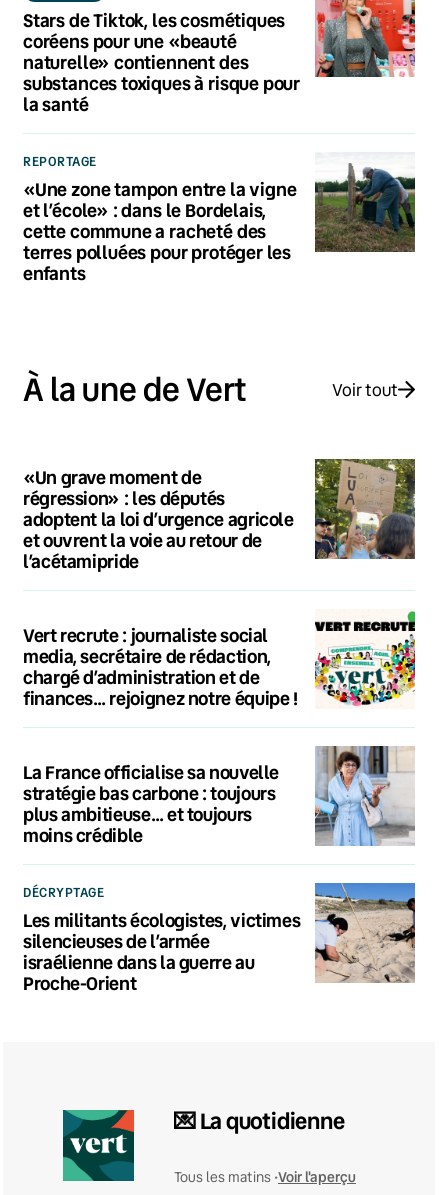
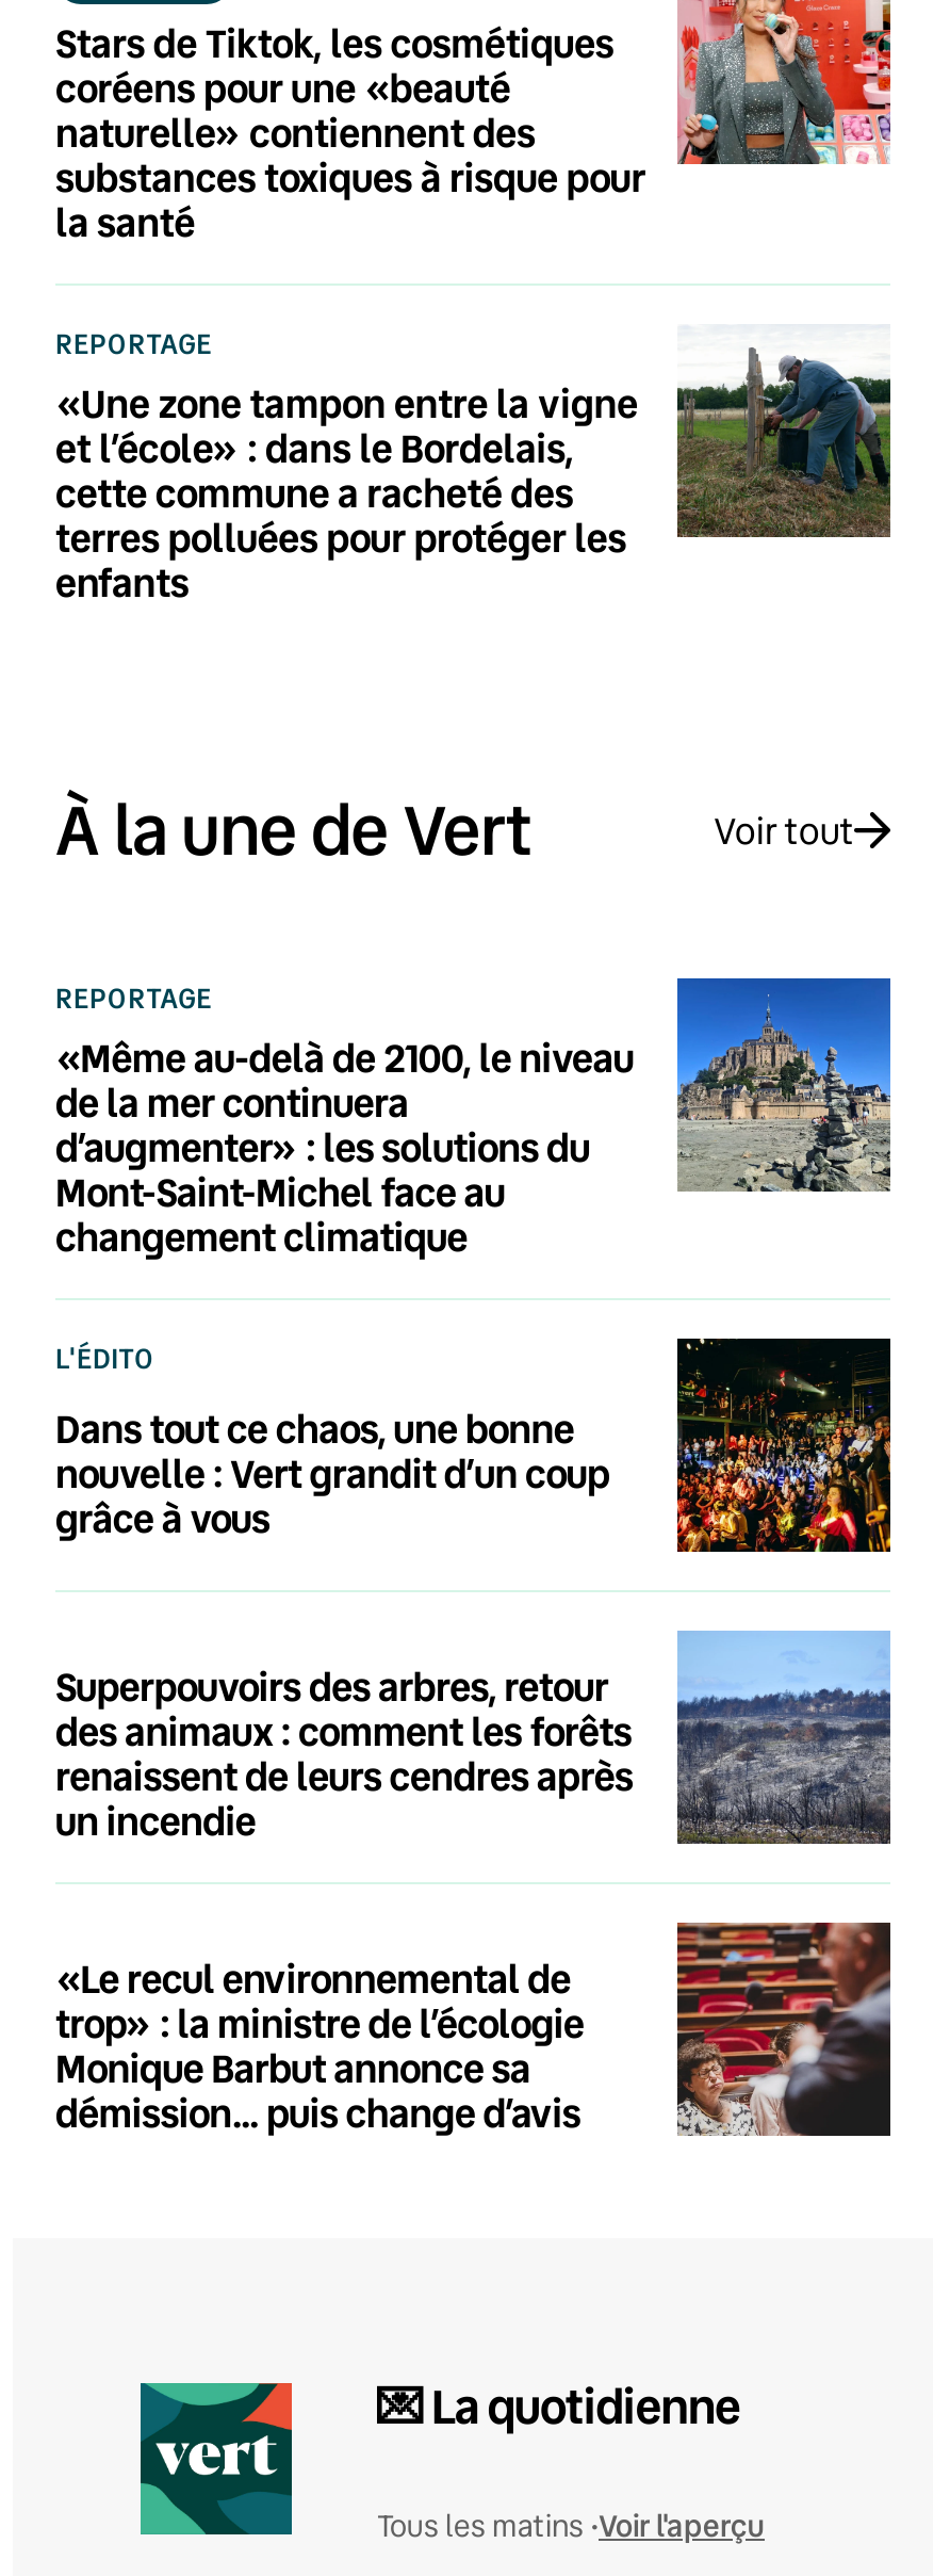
- [image]
- «Un grave moment de
- régression» : les députés
- adoptent la loi d’urgence agricole
- et ouvrent la voie au retour de
- l’acétamipride
- Vert recrute : journaliste social
- media, secrétaire de rédaction,
- chargé d’administration et de
- finances… rejoignez notre équipe !
- La France officialise sa nouvelle
- stratégie bas carbone : toujours
- plus ambitieuse… et toujours
- moins crédible
- DÉCRYPTAGE
- Les militants écologistes, victimes
- silencieuses de l’armée
- israélienne dans la guerre au
- Proche-Orient
+ [image]
+ REPORTAGE
+ «Même au-delà de 2100, le niveau
+ de la mer continuera
+ d’augmenter» : les solutions du
+ Mont-Saint-Michel face au
+ changement climatique
+ L'ÉDITO
+ Dans tout ce chaos, une bonne
+ nouvelle : Vert grandit d’un coup
+ grâce à vous
+ Superpouvoirs des arbres, retour
+ des animaux : comment les forêts
+ renaissent de leurs cendres après
+ un incendie
+ «Le recul environnemental de
+ trop» : la ministre de l’écologie
+ Monique Barbut annonce sa
+ démission… puis change d’avis

- [image]
+ [image]

- [image]
+ [image]

- [image]
+ [image]
